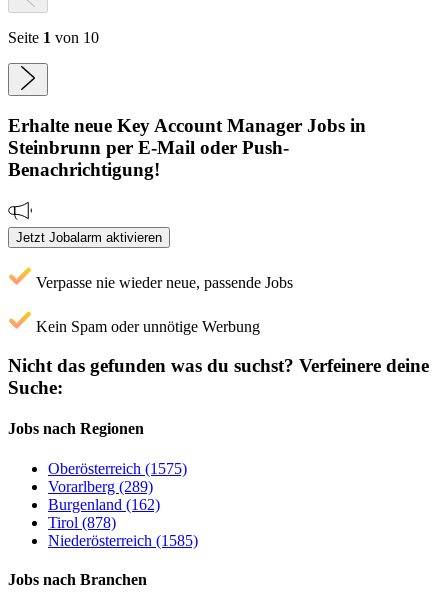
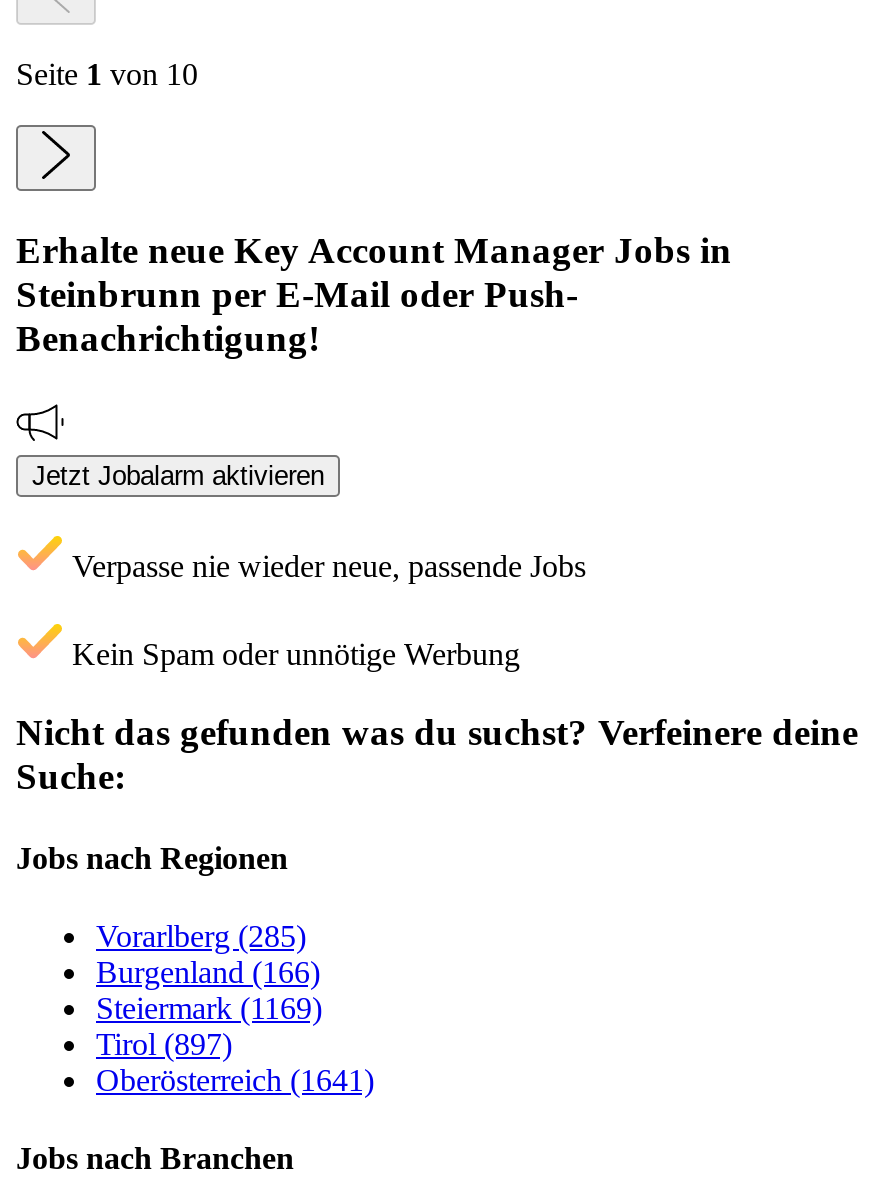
- Oberösterreich (1575)
- Vorarlberg (289)
- Burgenland (162)
- Tirol (878)
- Niederösterreich (1585)
+ Vorarlberg (285)
+ Burgenland (166)
+ Steiermark (1169)
+ Tirol (897)
+ Oberösterreich (1641)
